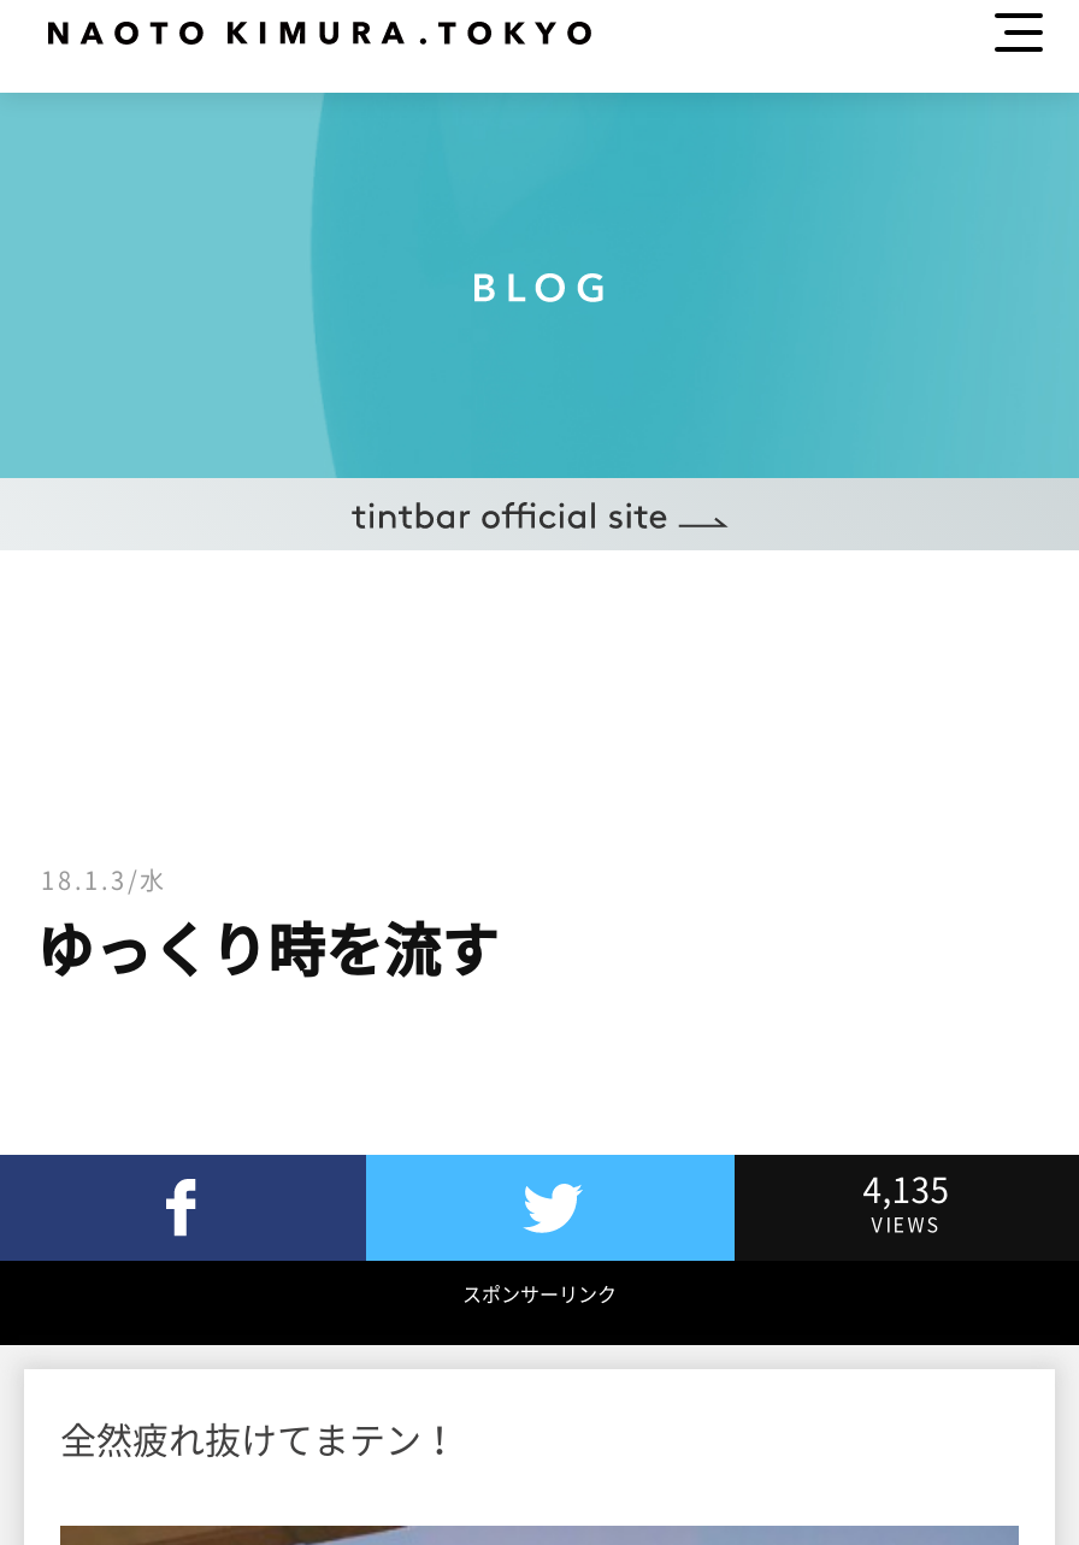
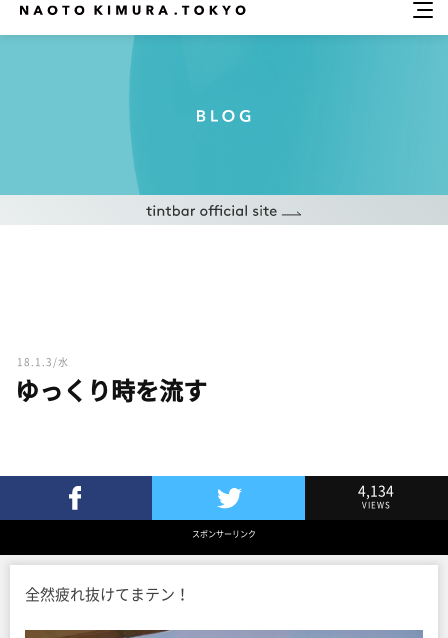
- 4,135
+ 4,134
